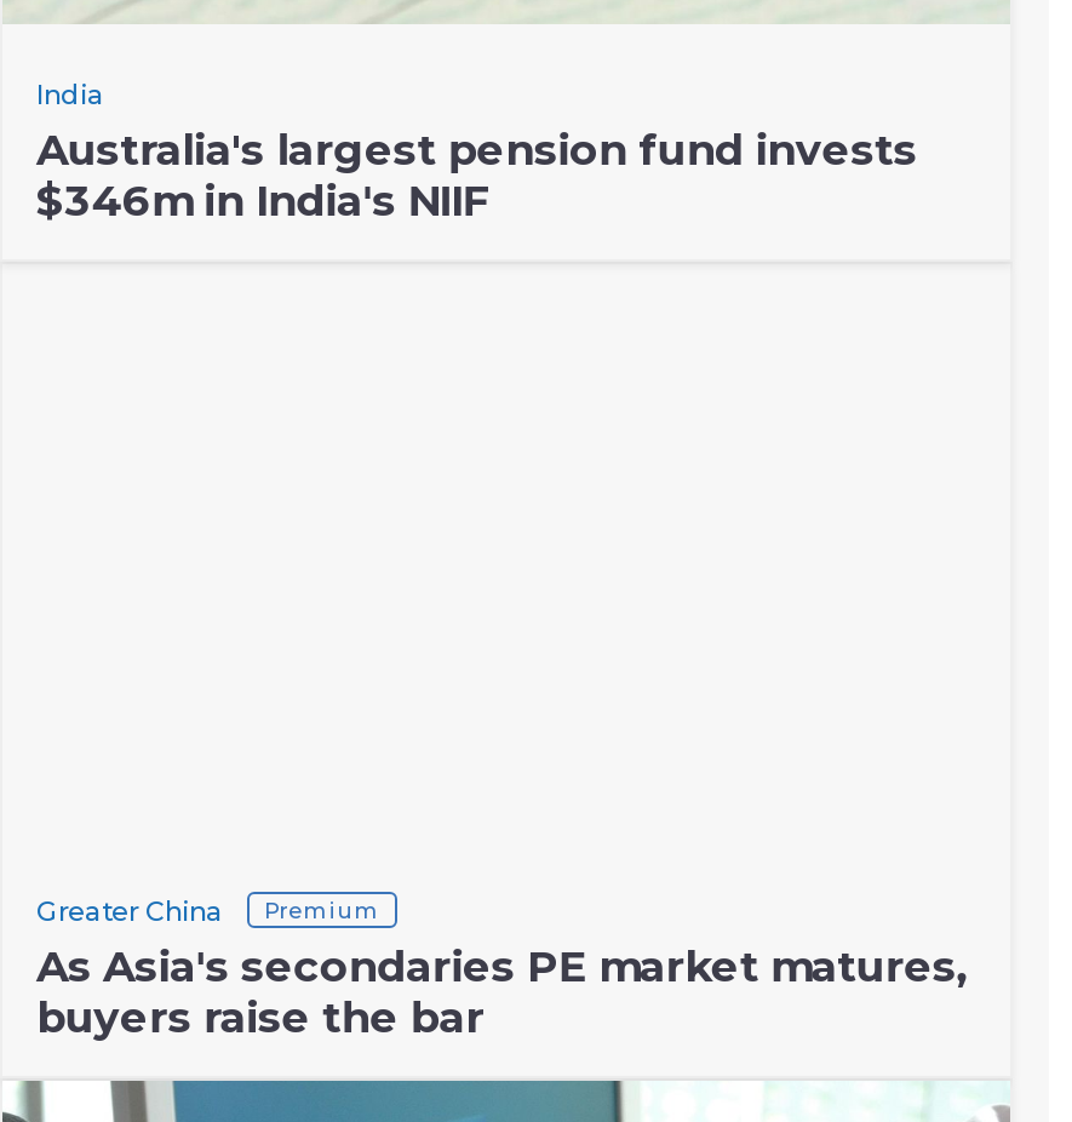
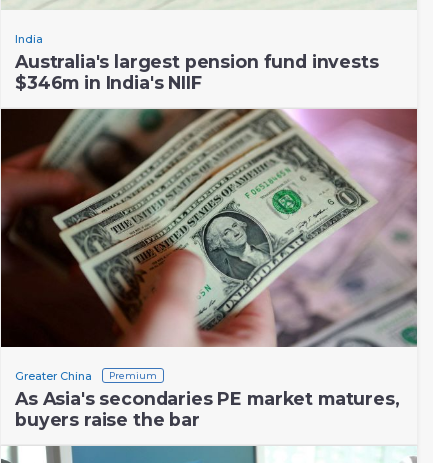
+ [image]
